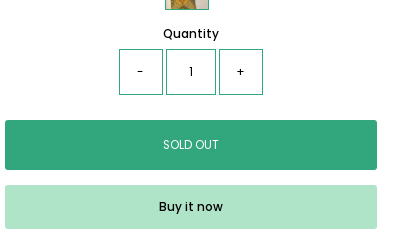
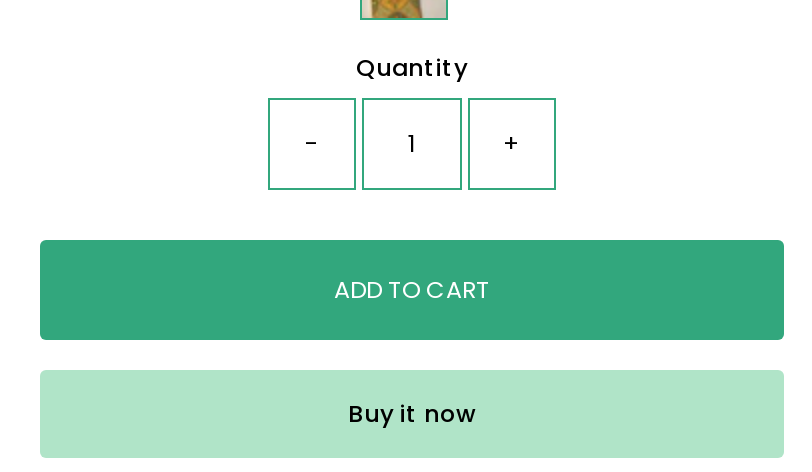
- SOLD OUT
+ ADD TO CART
